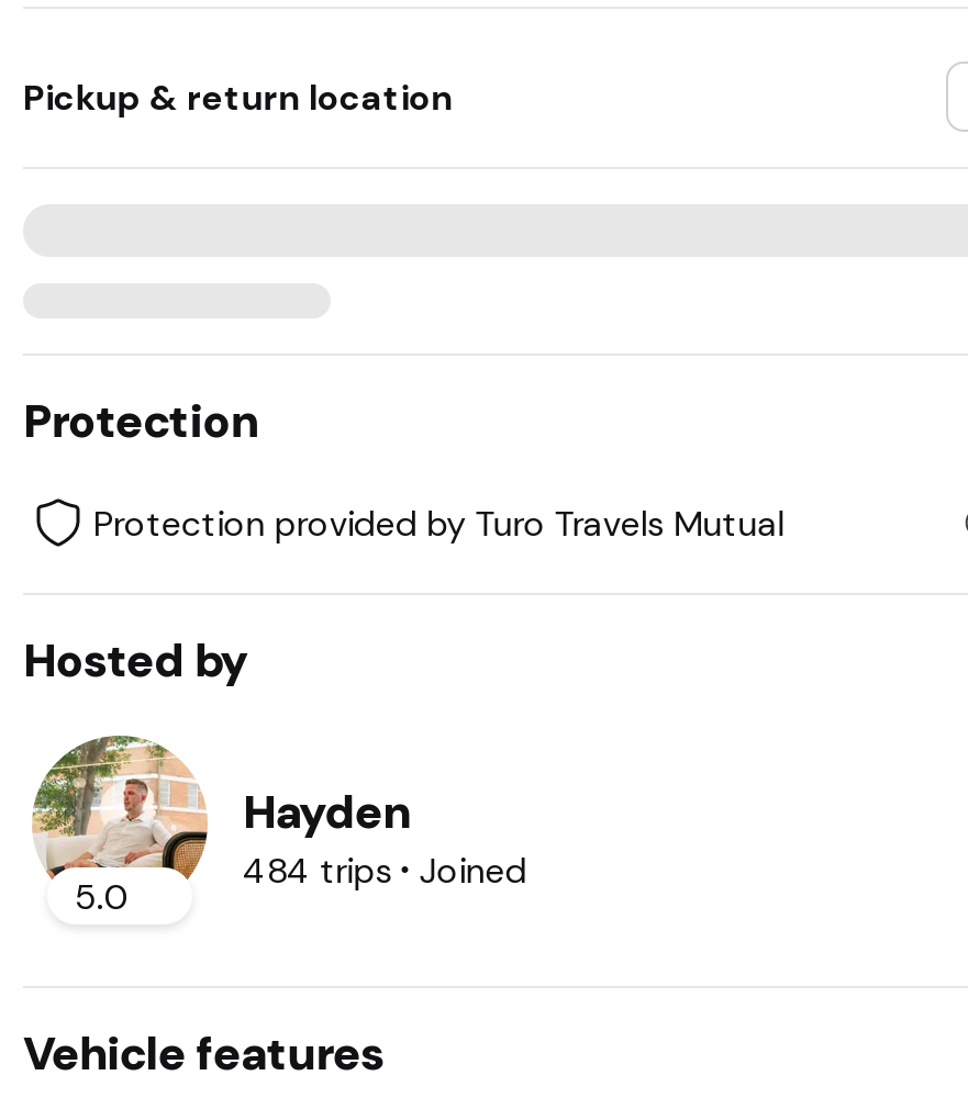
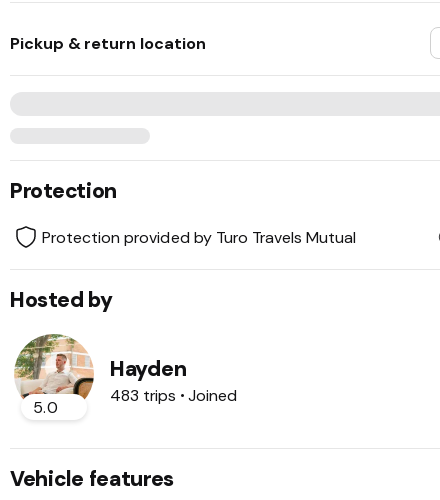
- 484 trips • Joined
+ 483 trips • Joined
